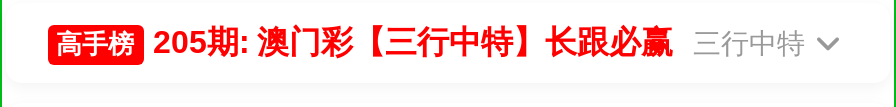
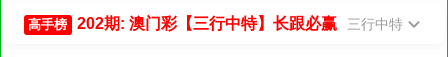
- 205期: 澳门彩【三行中特】长跟必赢
+ 202期: 澳门彩【三行中特】长跟必赢
